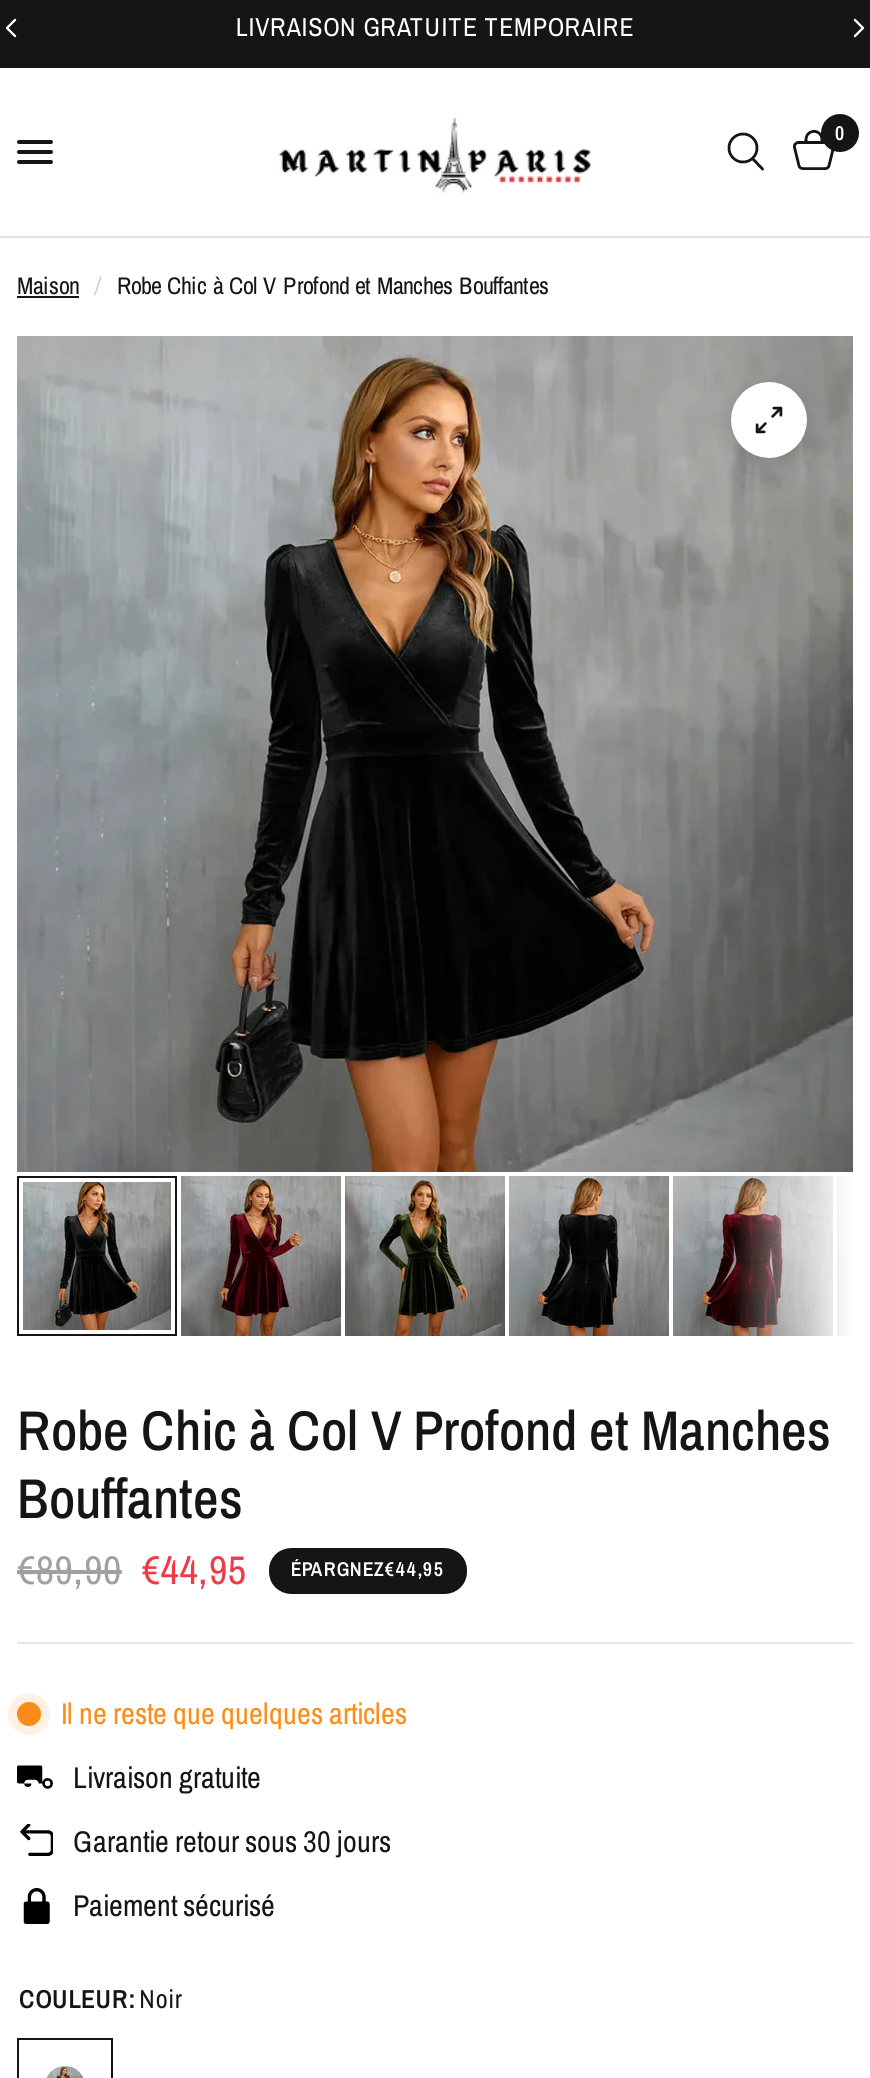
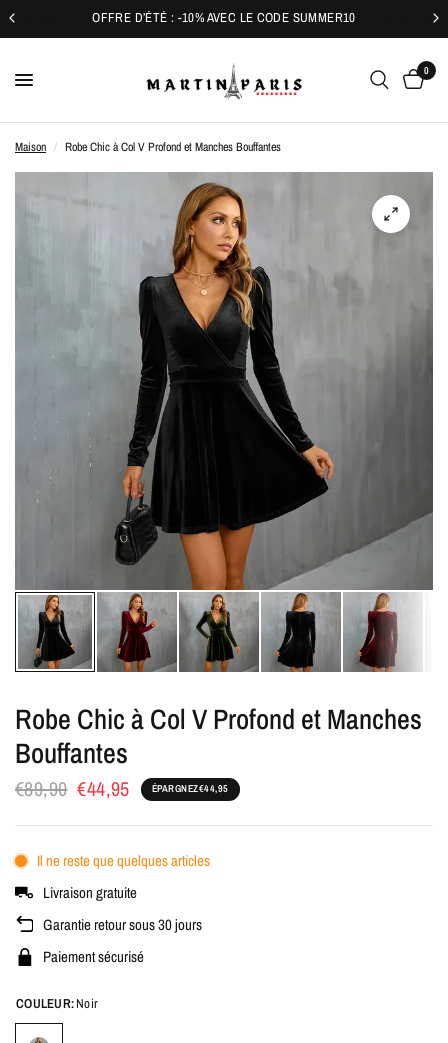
- LIVRAISON GRATUITE TEMPORAIRE
+ OFFRE D’ÉTÉ : -10% AVEC LE CODE SUMMER10
